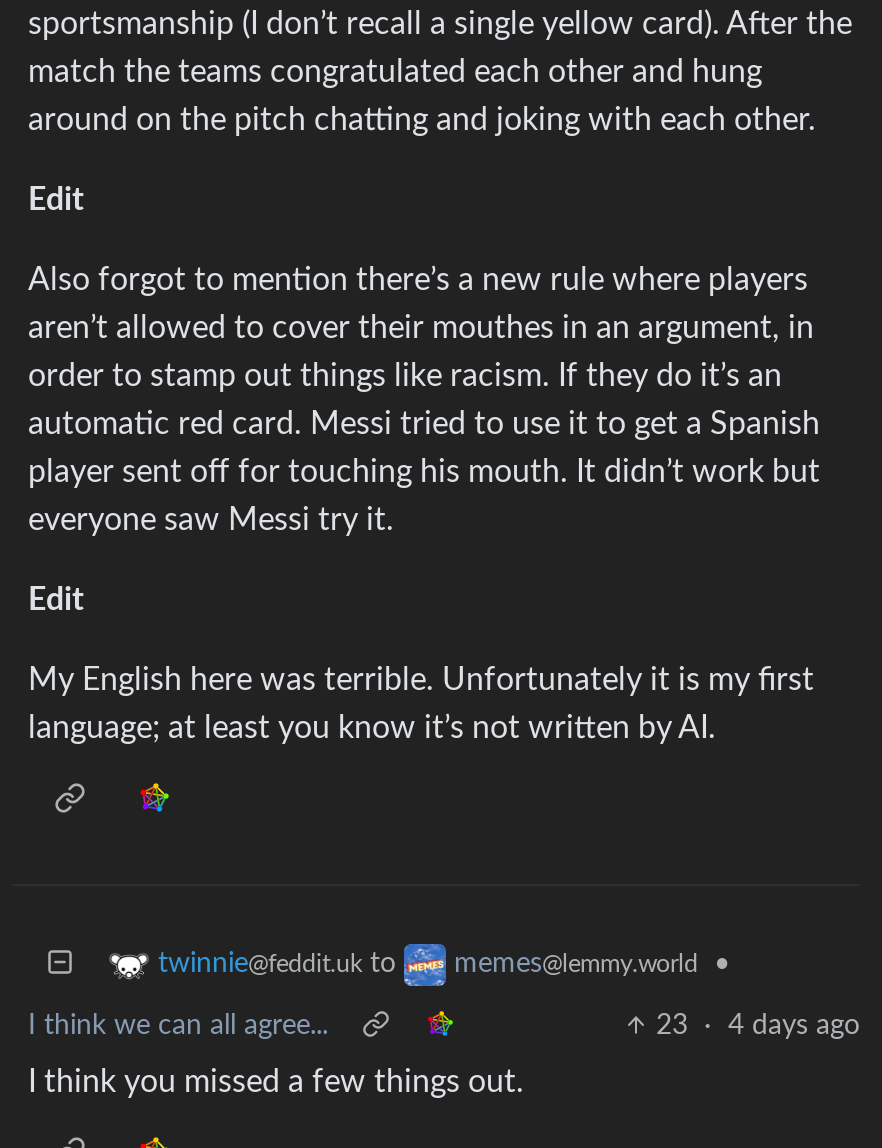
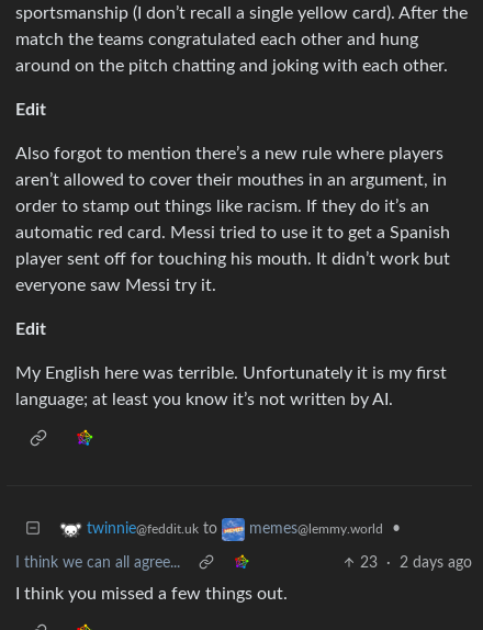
- 23 · 4 days ago
+ 23 · 2 days ago
